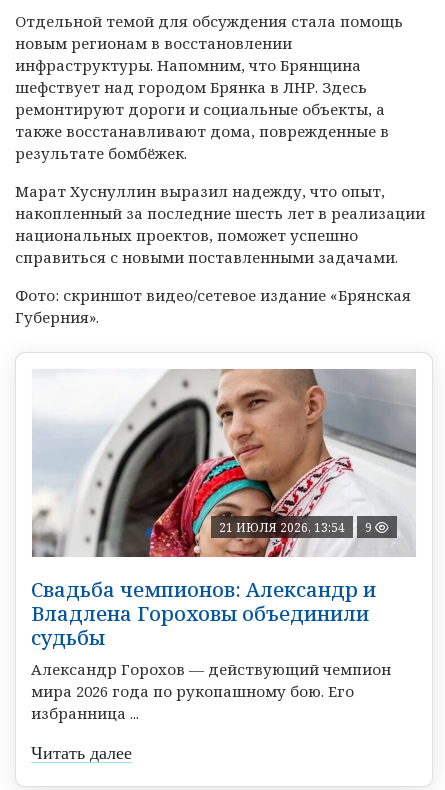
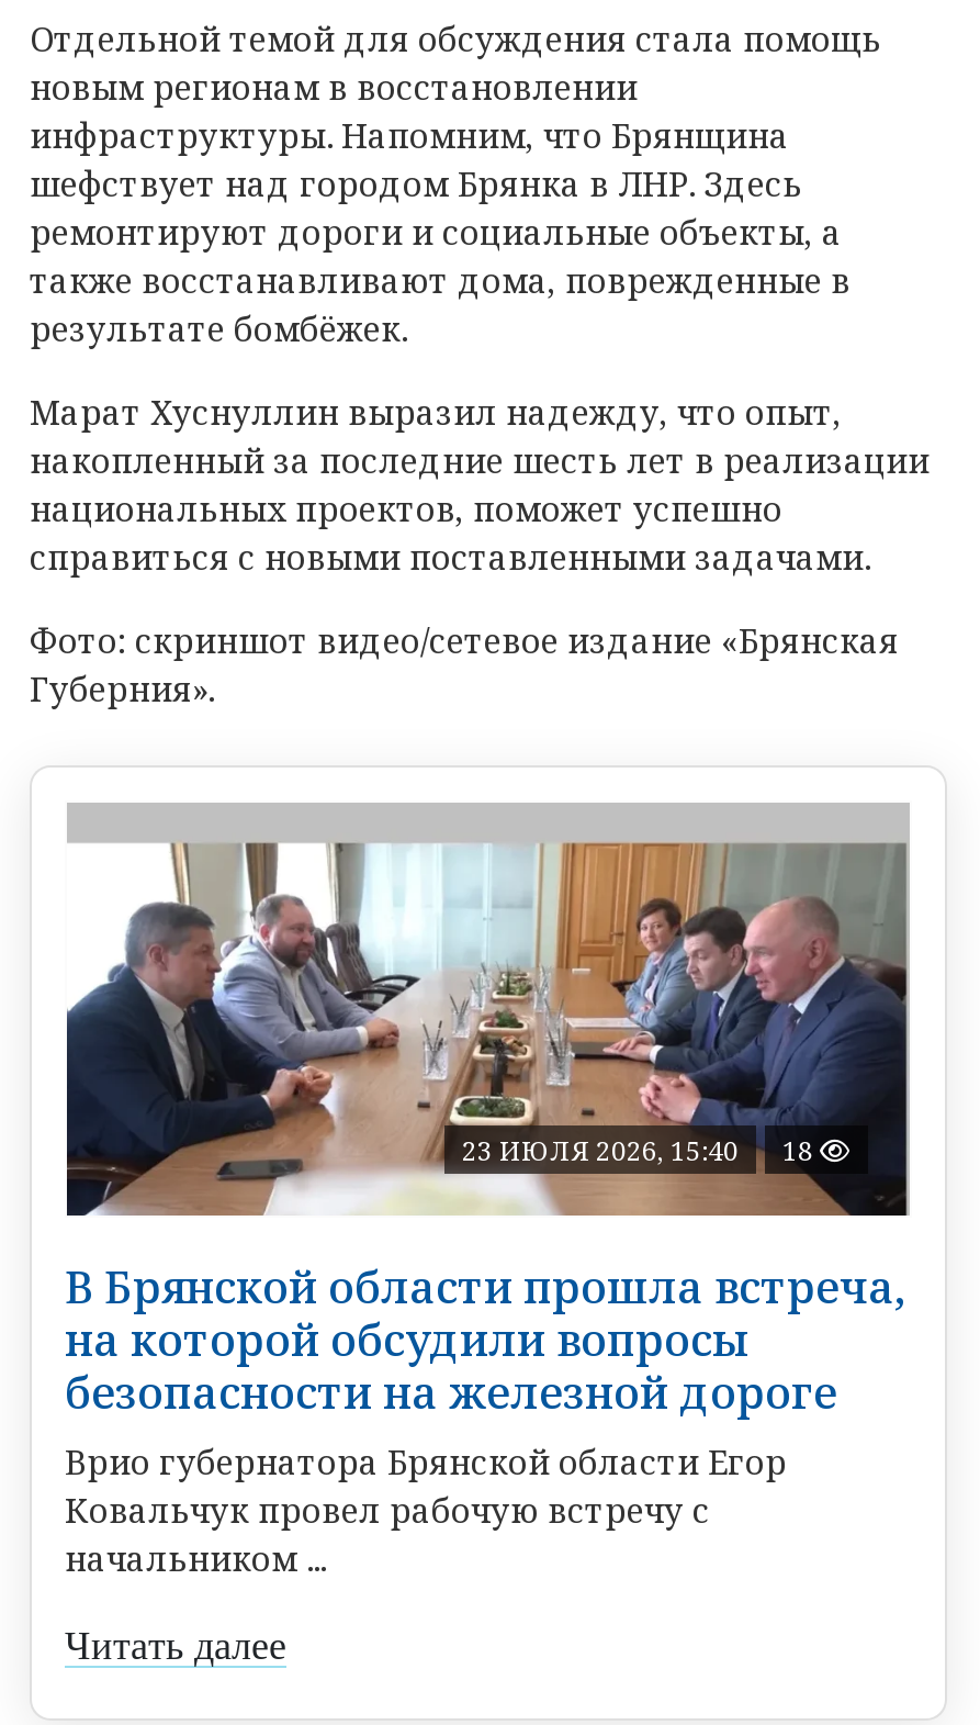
- [image]
- 21 ИЮЛЯ 2026, 13:54
- 9
+ [image]
+ 23 ИЮЛЯ 2026, 15:40
+ 18

- Свадьба чемпионов: Александр и
- Владлена Гороховы объединили
- судьбы
- Александр Горохов — действующий чемпион
- мира 2026 года по рукопашному бою. Его
- избранница ...
+ В Брянской области прошла встреча,
+ на которой обсудили вопросы
+ безопасности на железной дороге
+ Врио губернатора Брянской области Егор
+ Ковальчук провел рабочую встречу с
+ начальником ...
